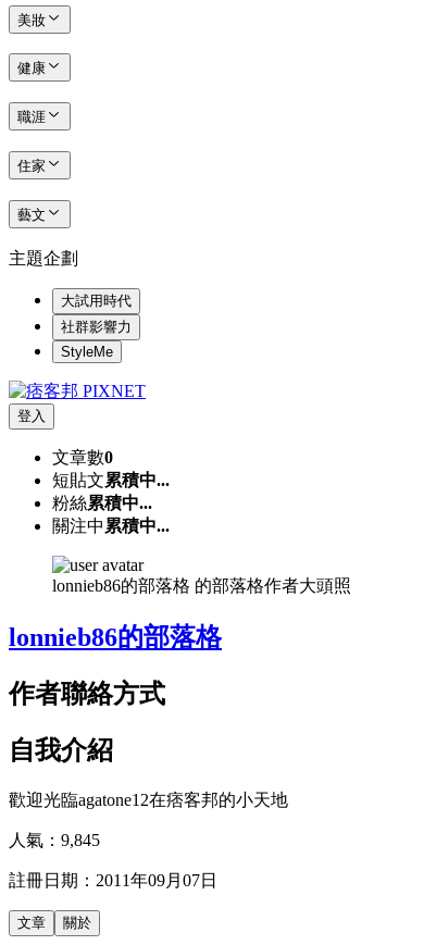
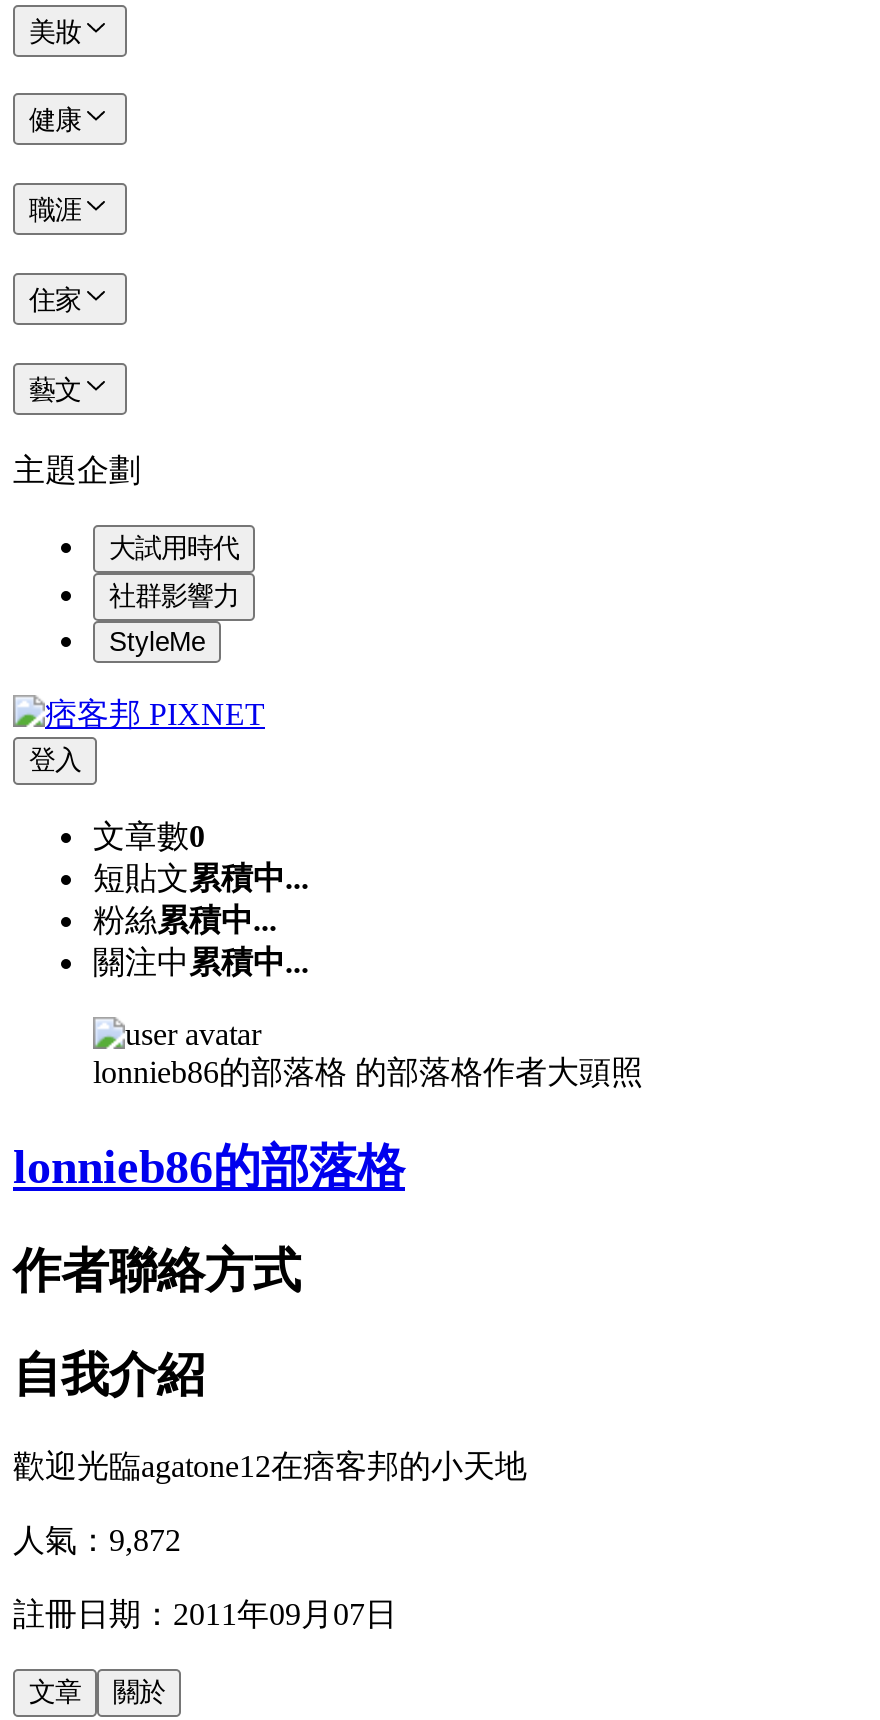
- 人氣：9,845
+ 人氣：9,872
